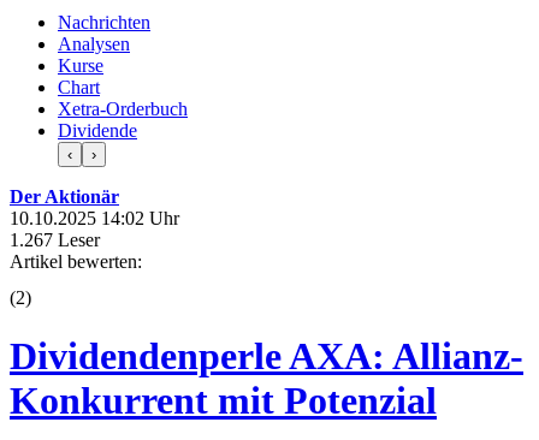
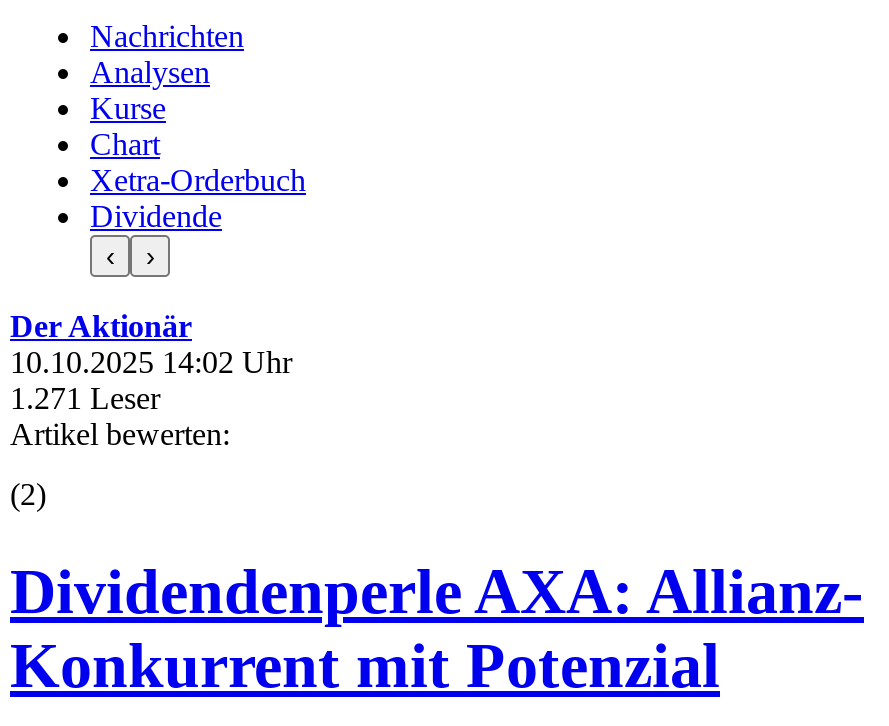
- 1.267 Leser
+ 1.271 Leser
